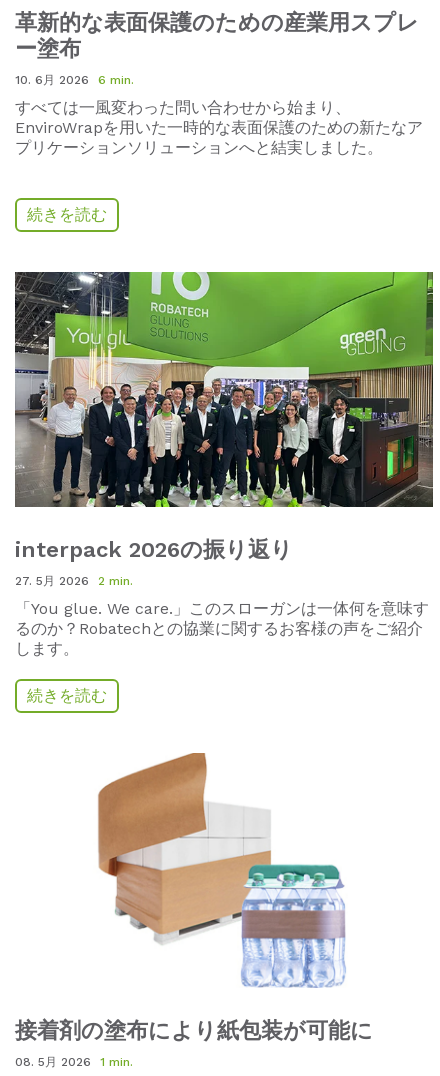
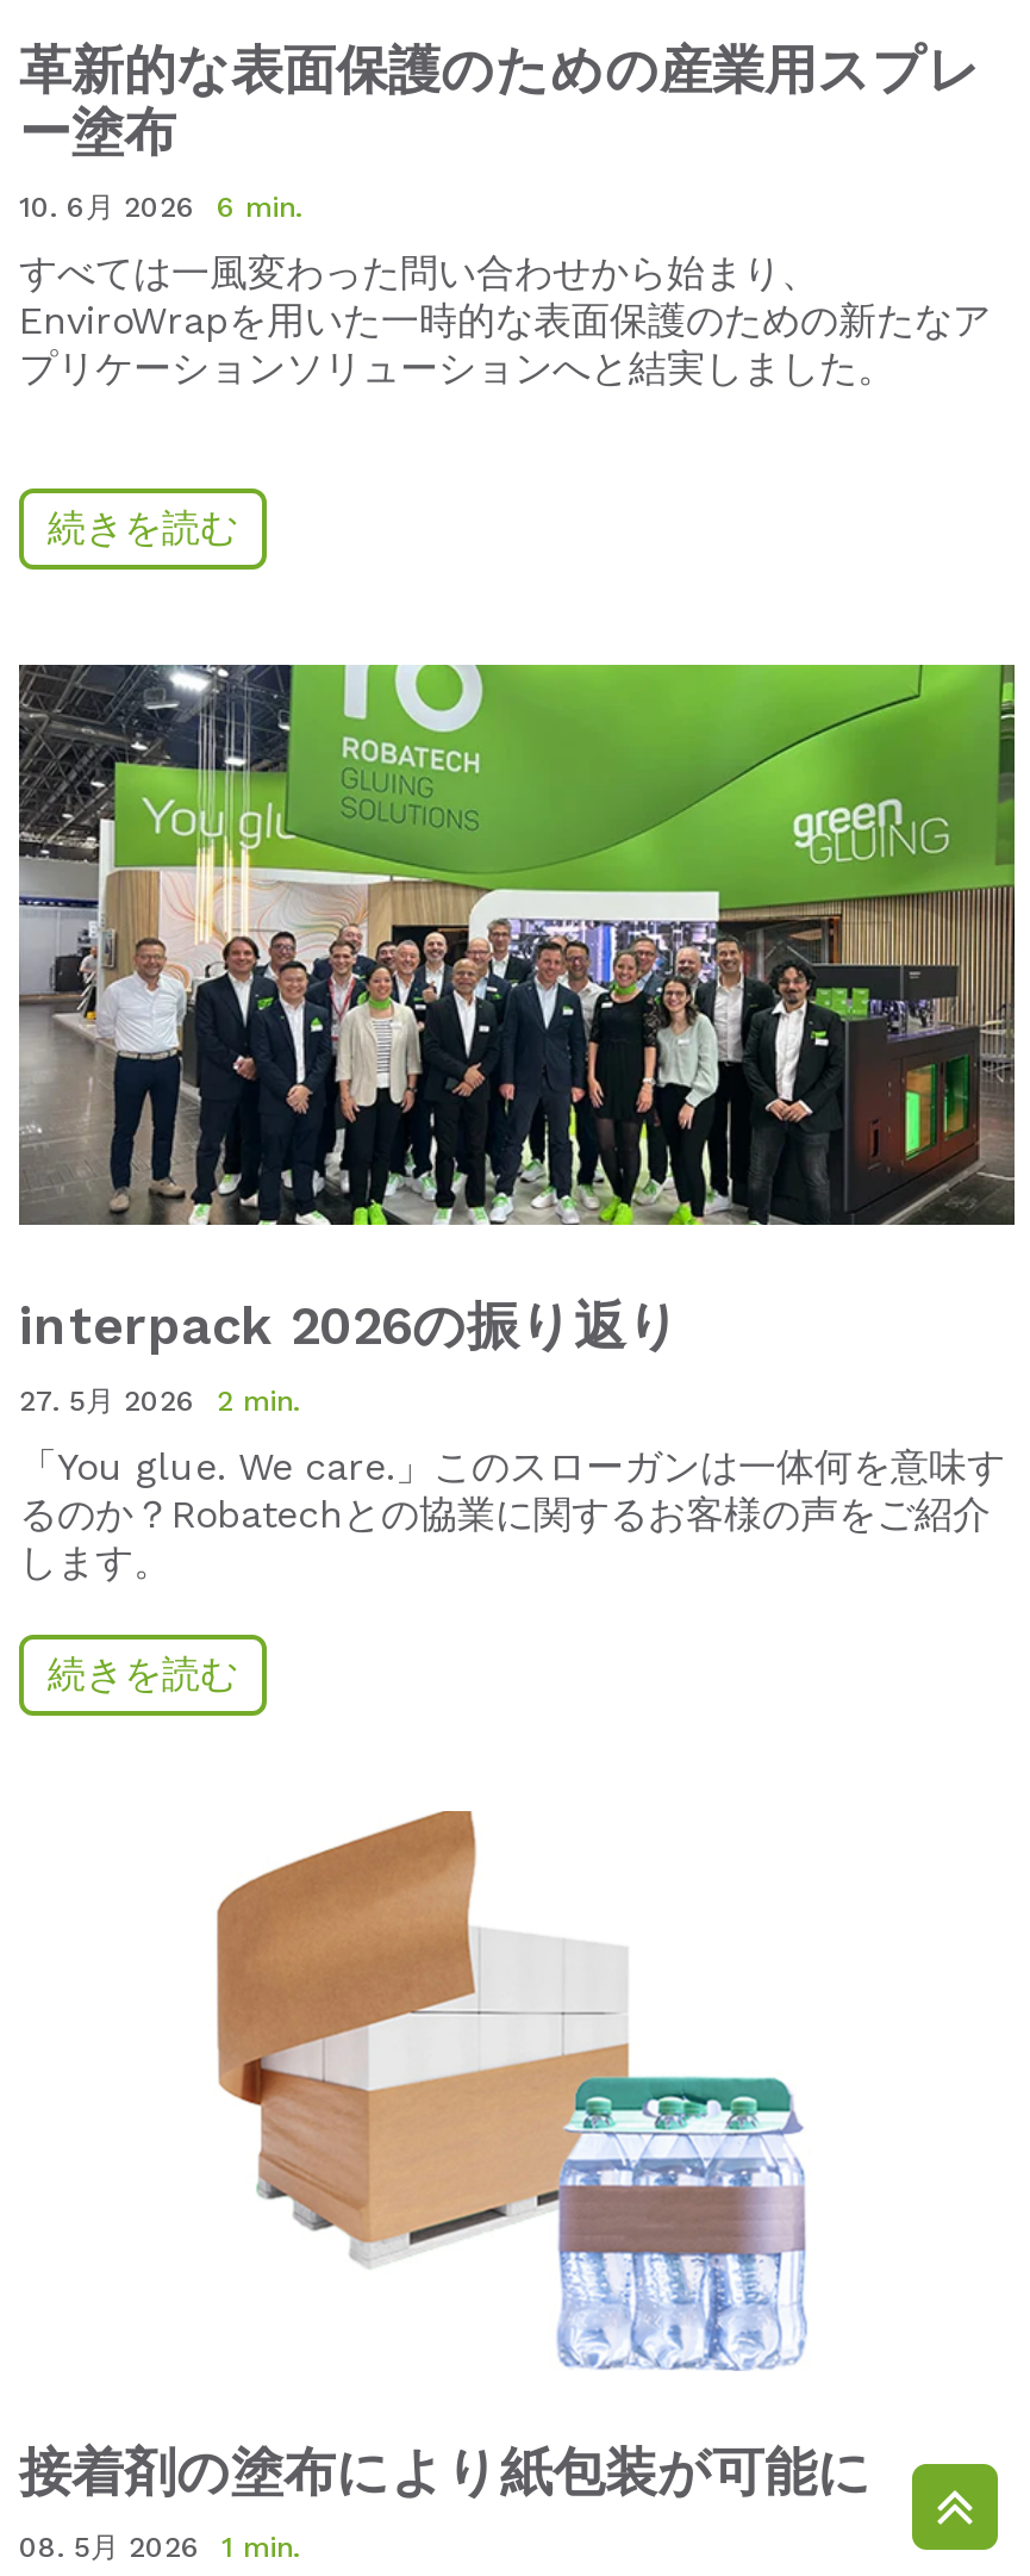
+ [image]
